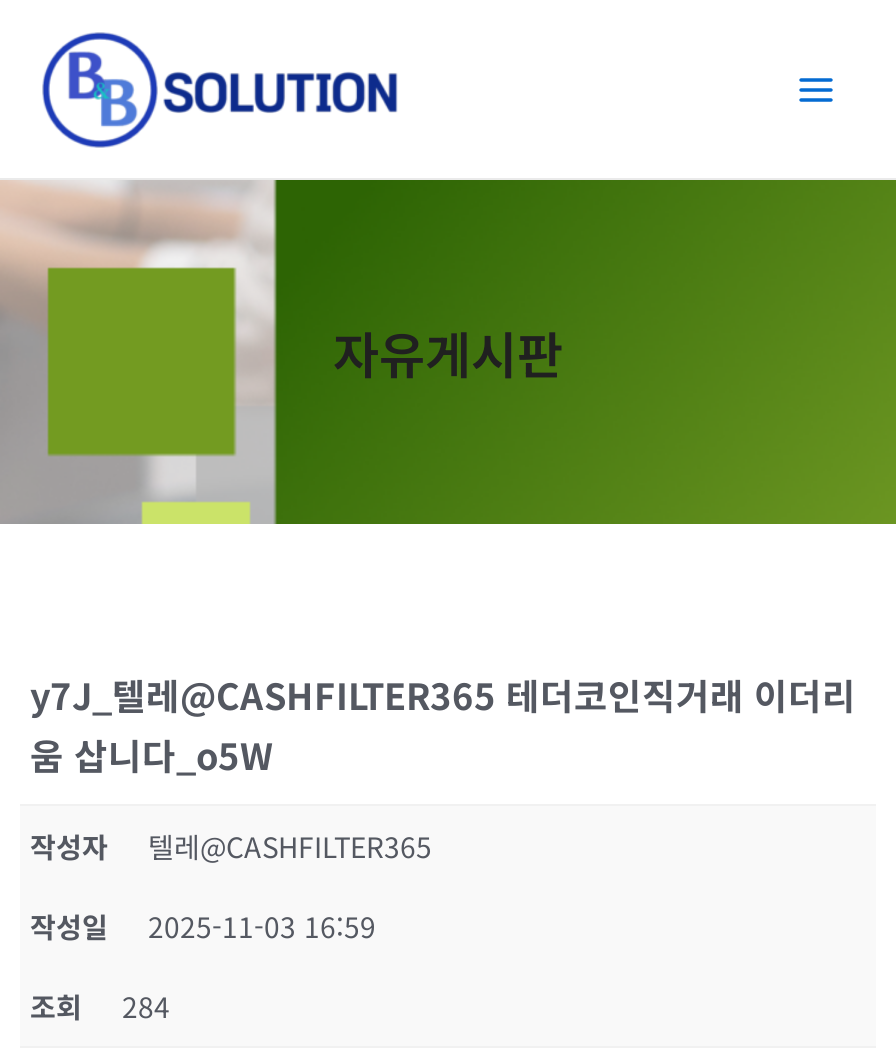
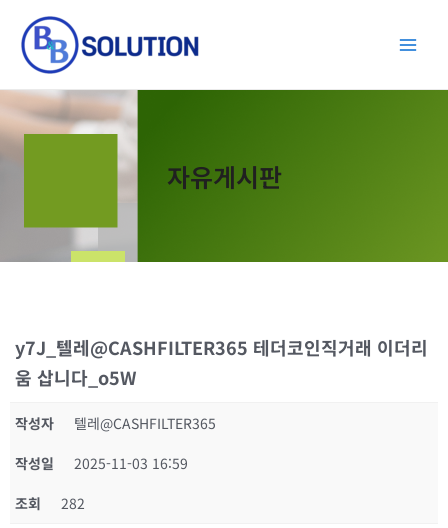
- 조회 284
+ 조회 282
